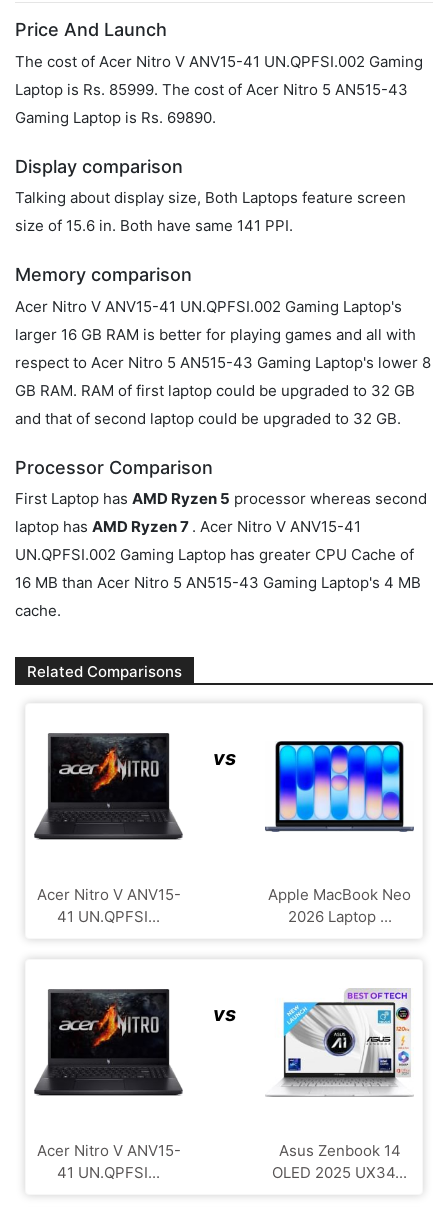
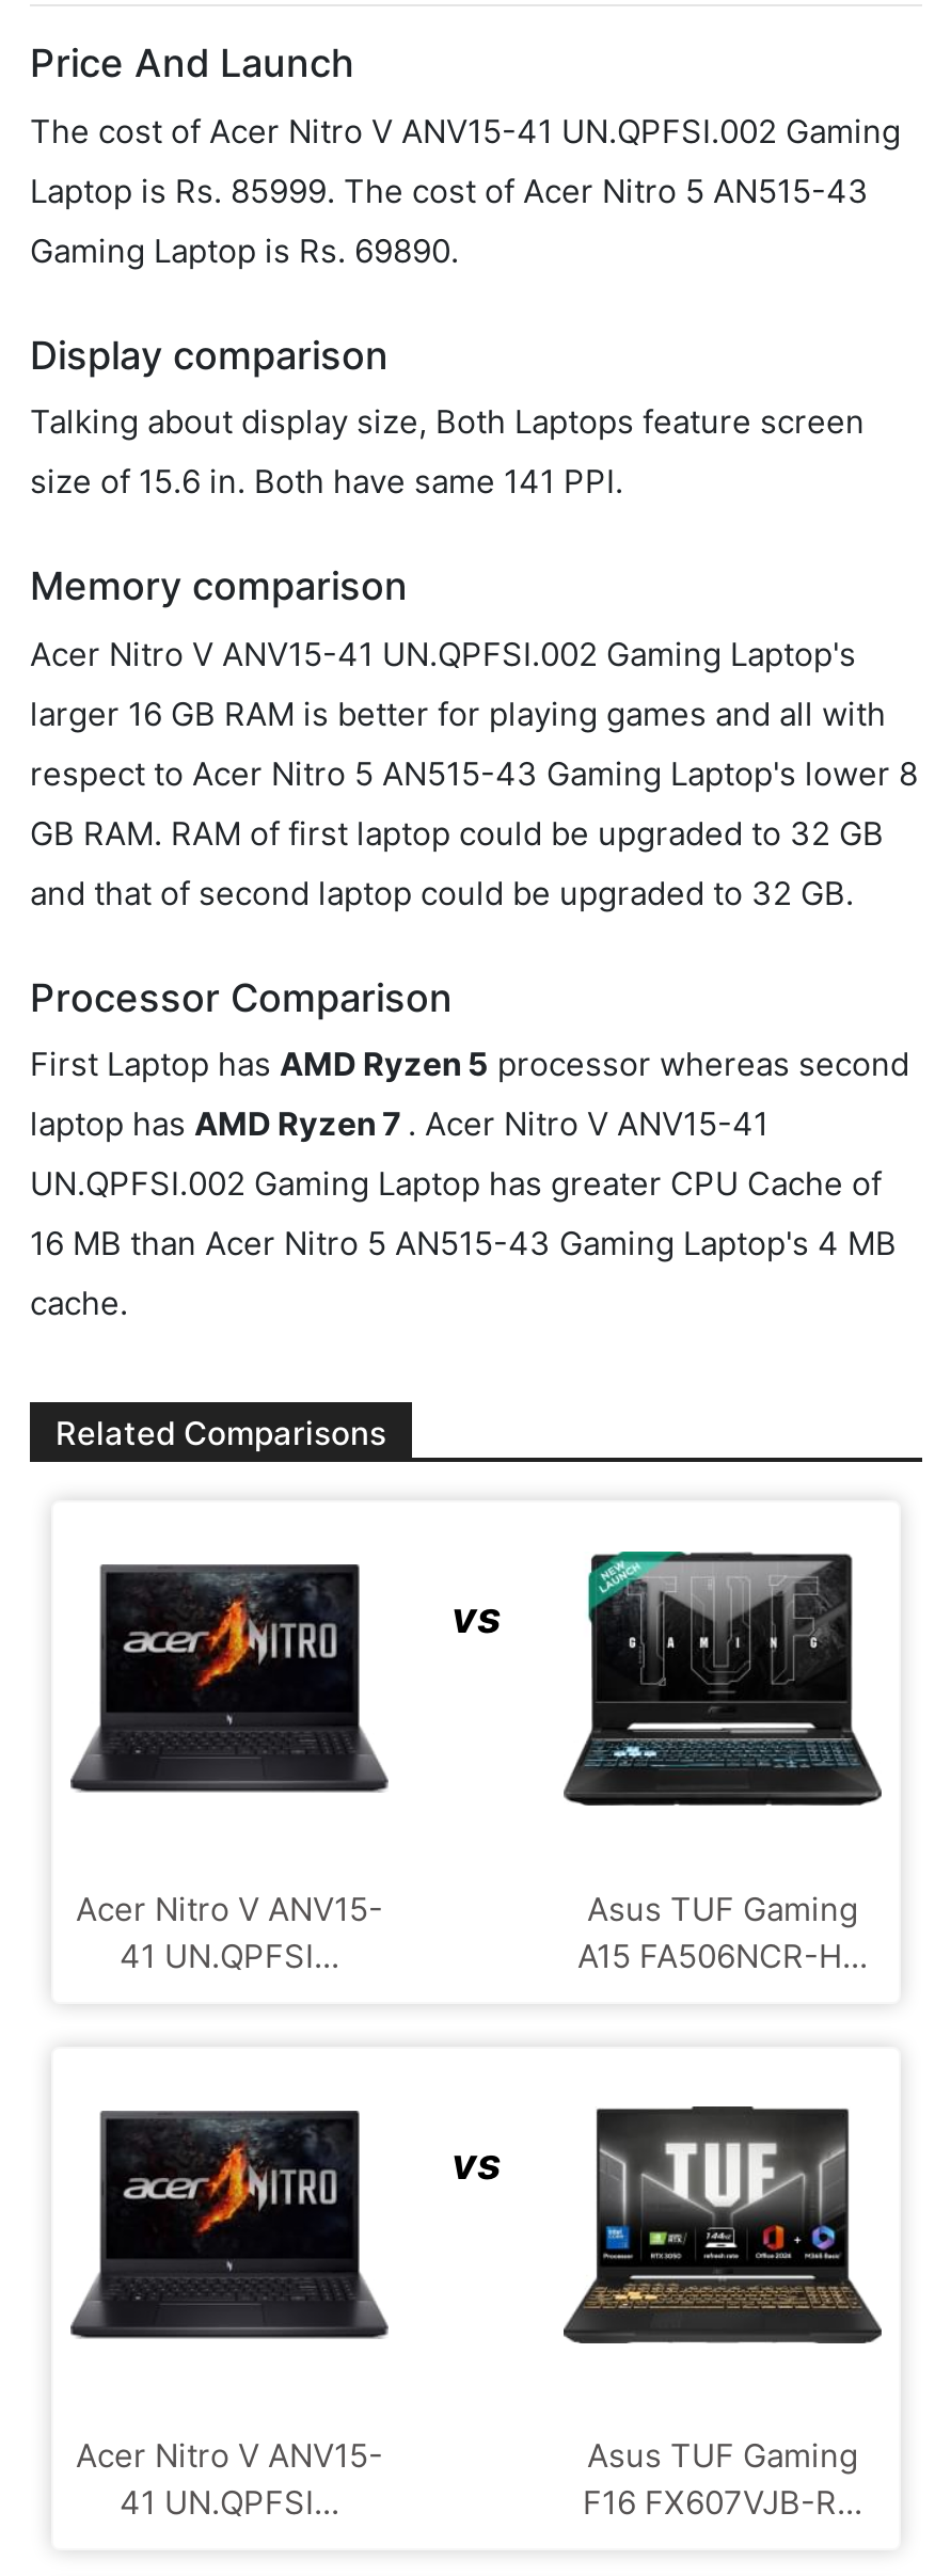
- [image]
- Apple MacBook Neo
- 2026 Laptop ...
+ [image]
+ Asus TUF Gaming
+ A15 FA506NCR-H...

- [image]
+ [image]

- Asus Zenbook 14
- OLED 2025 UX34...
+ Asus TUF Gaming
+ F16 FX607VJB-R...
